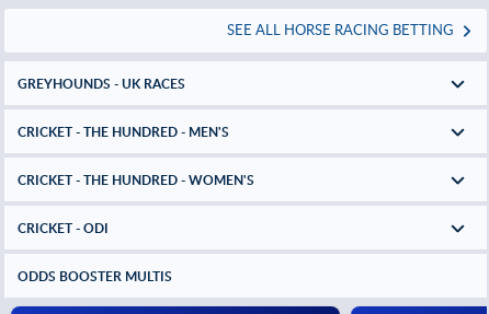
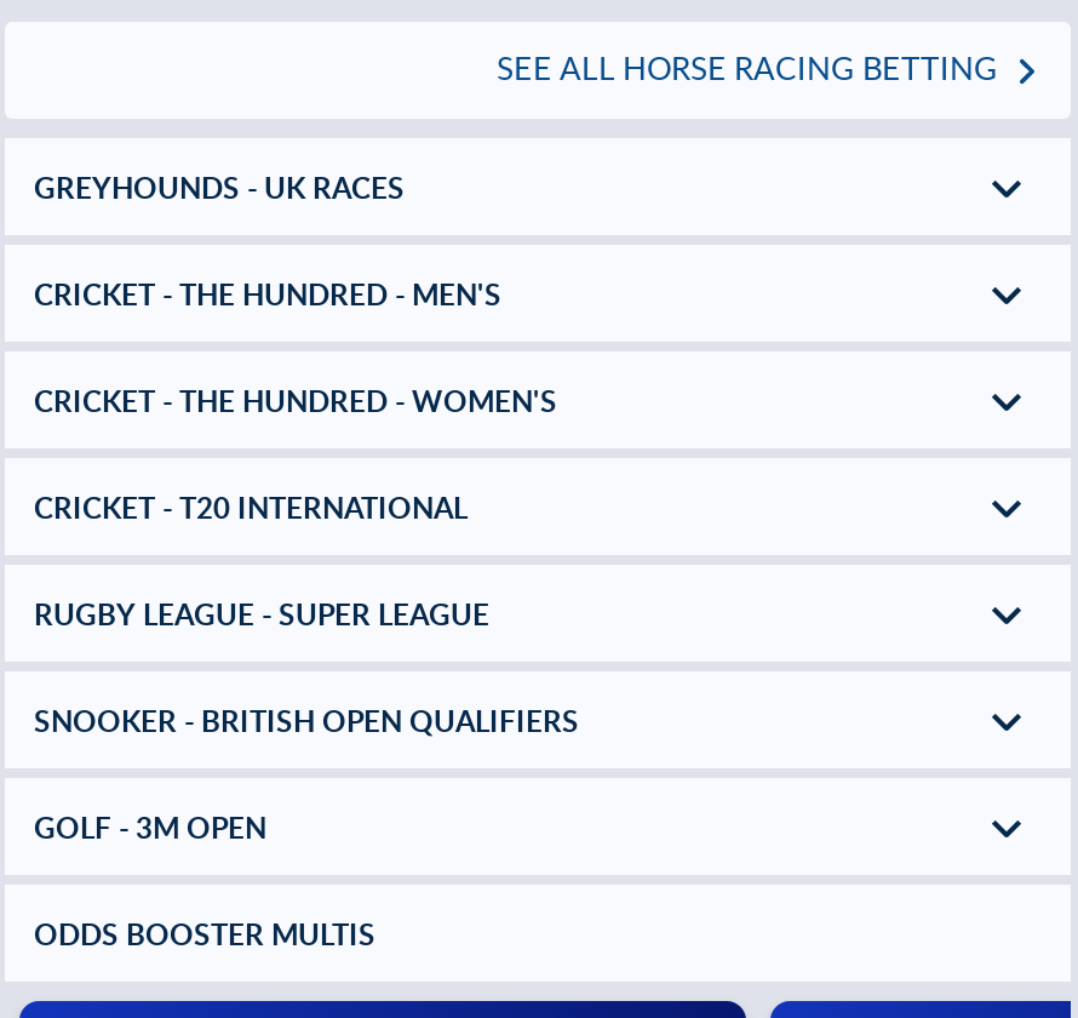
- CRICKET - ODI
+ CRICKET - T20 INTERNATIONAL
+ RUGBY LEAGUE - SUPER LEAGUE
+ SNOOKER - BRITISH OPEN QUALIFIERS
+ GOLF - 3M OPEN
